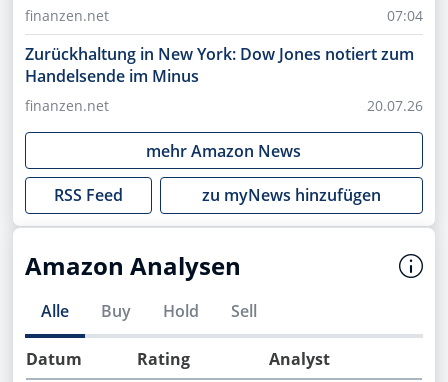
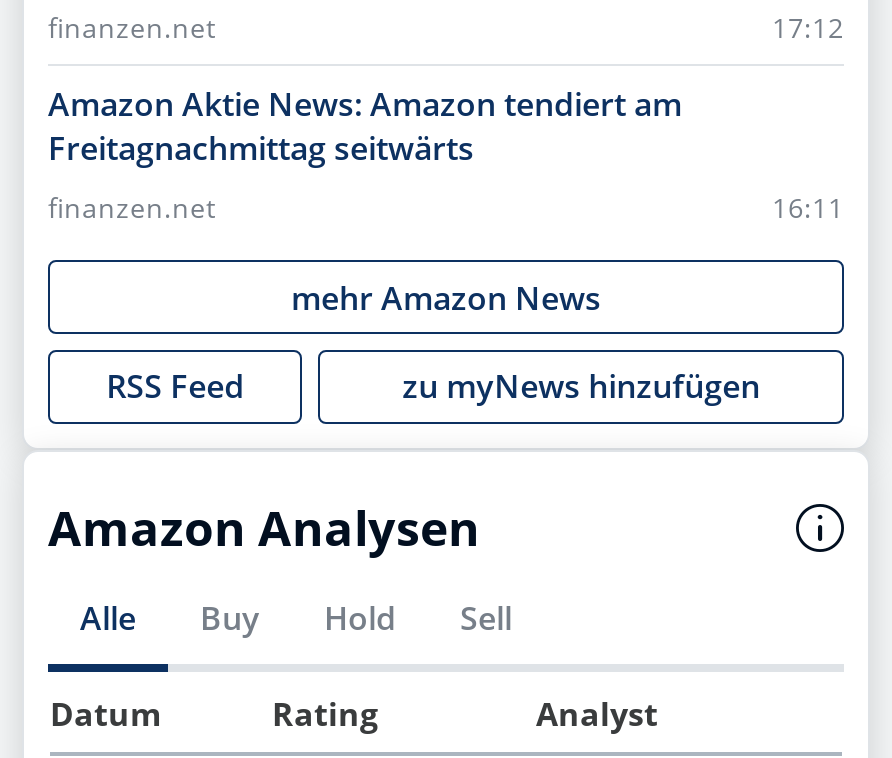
- 07:04
+ 17:12

- Zurückhaltung in New York: Dow Jones notiert zum
- Handelsende im Minus
+ Amazon Aktie News: Amazon tendiert am
+ Freitagnachmittag seitwärts

- 20.07.26
+ 16:11
